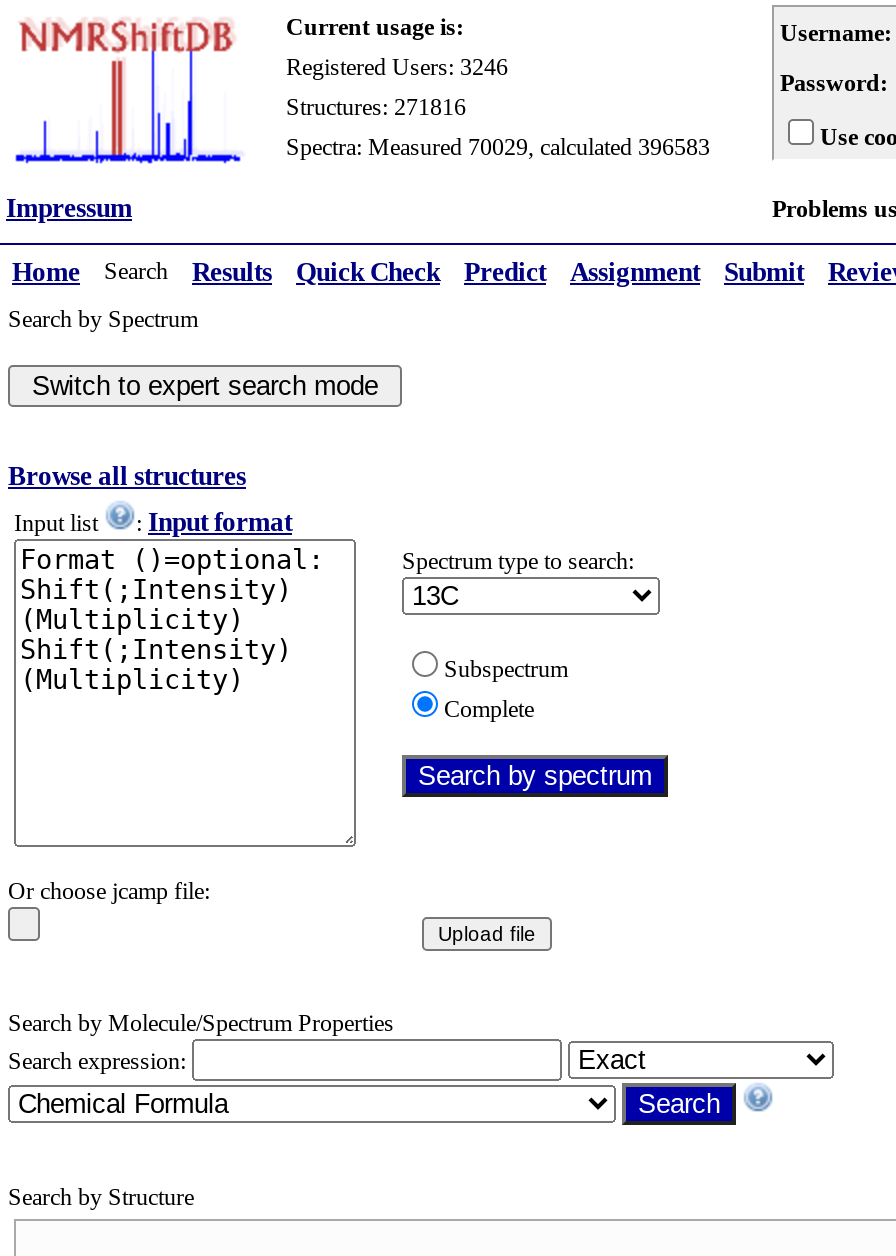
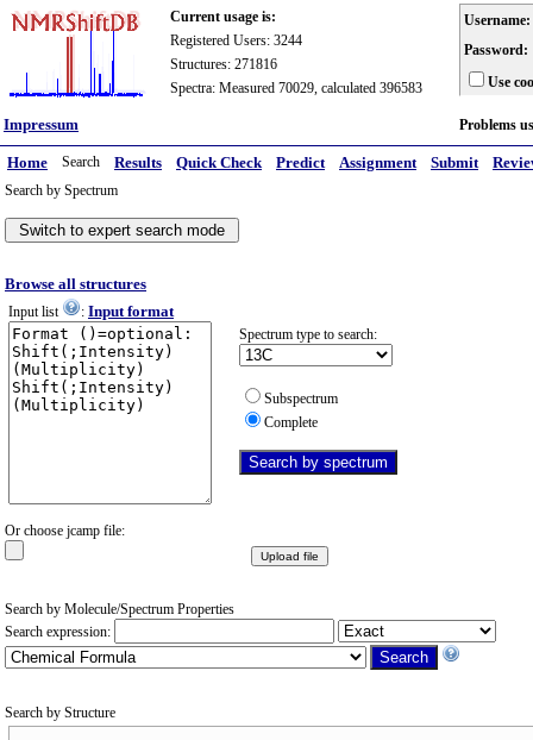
- Registered Users: 3246
+ Registered Users: 3244
